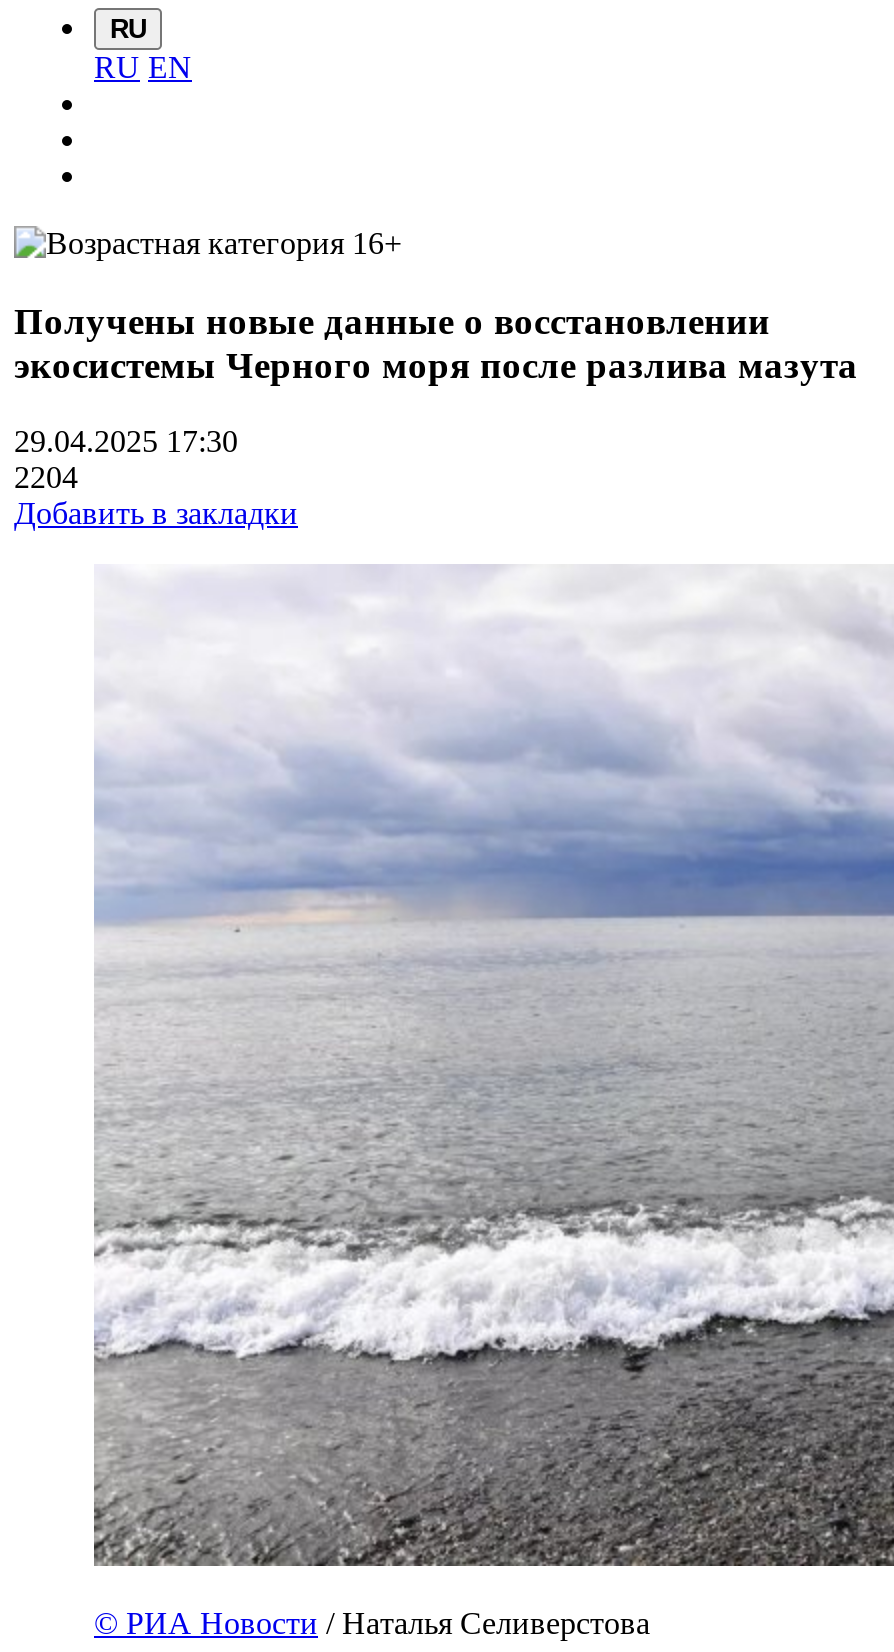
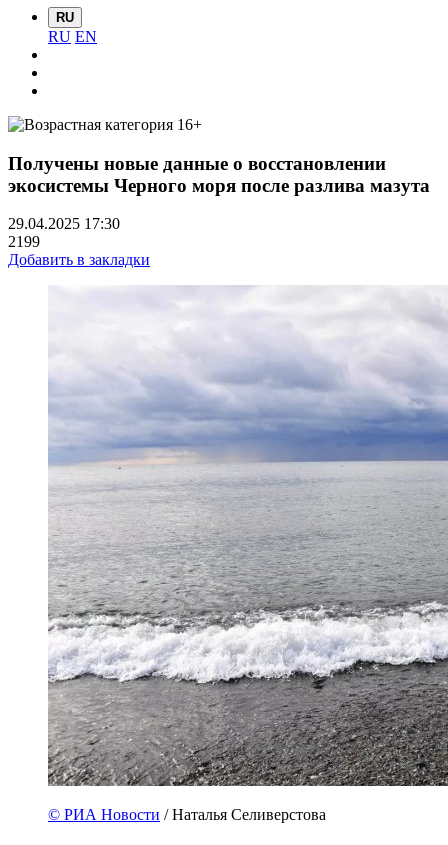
- 2204
+ 2199
